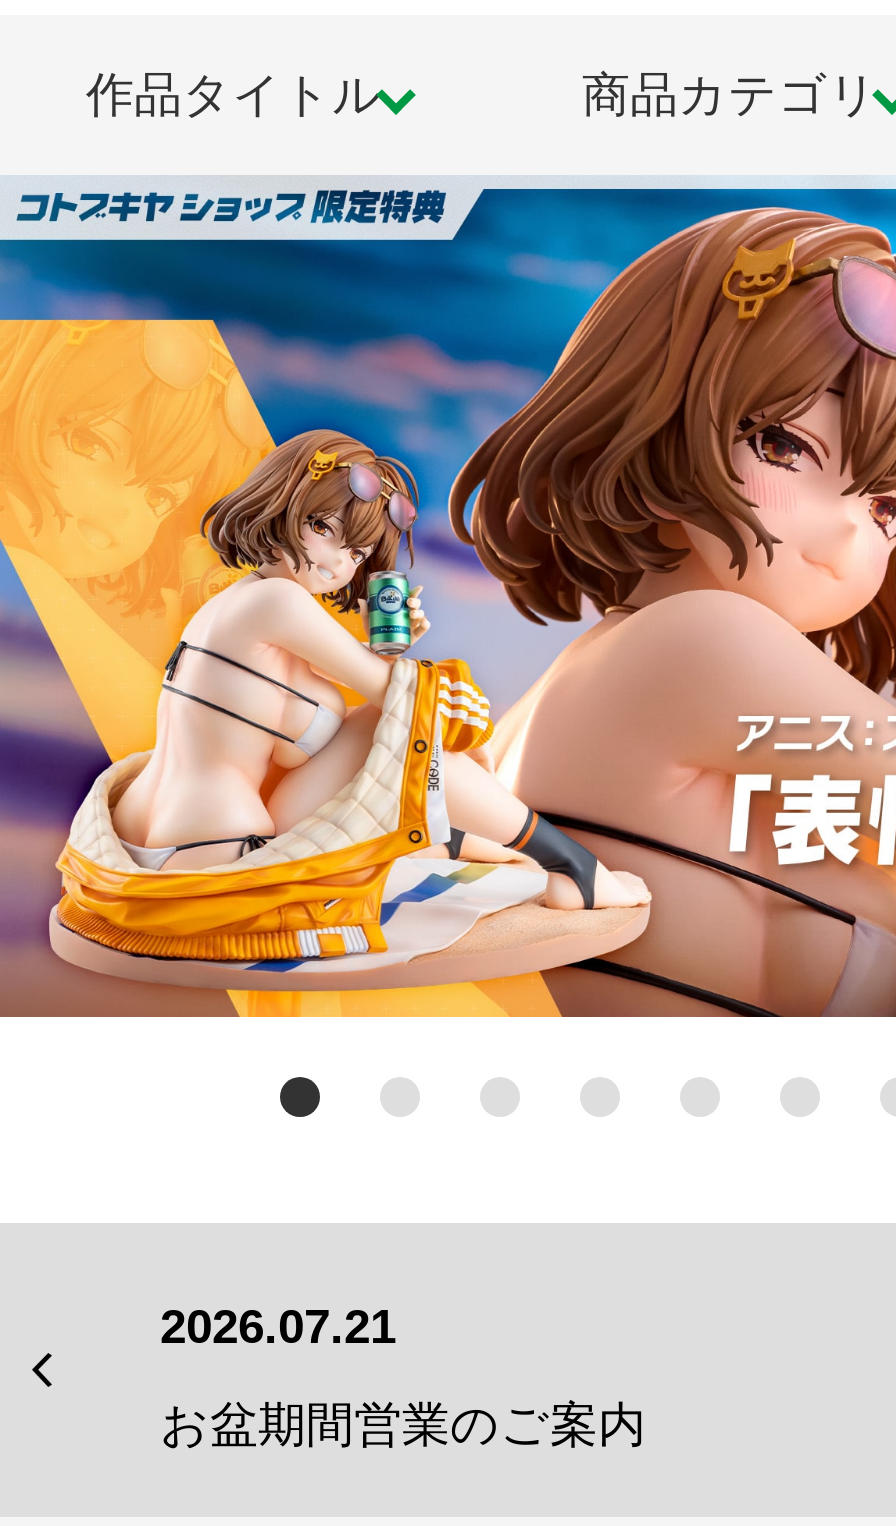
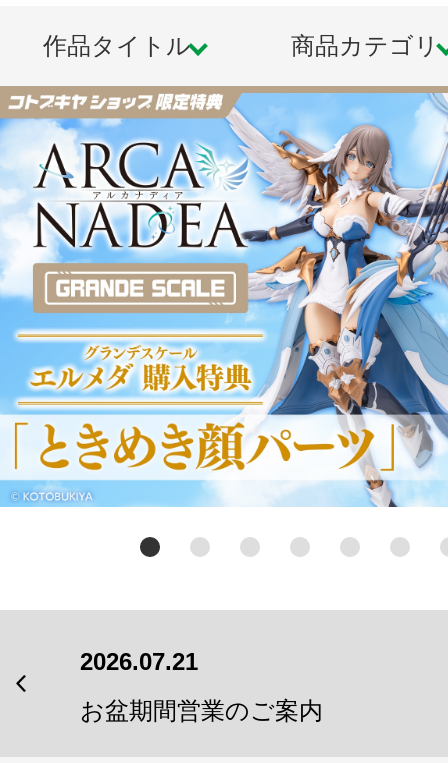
- [image]
+ [image]
